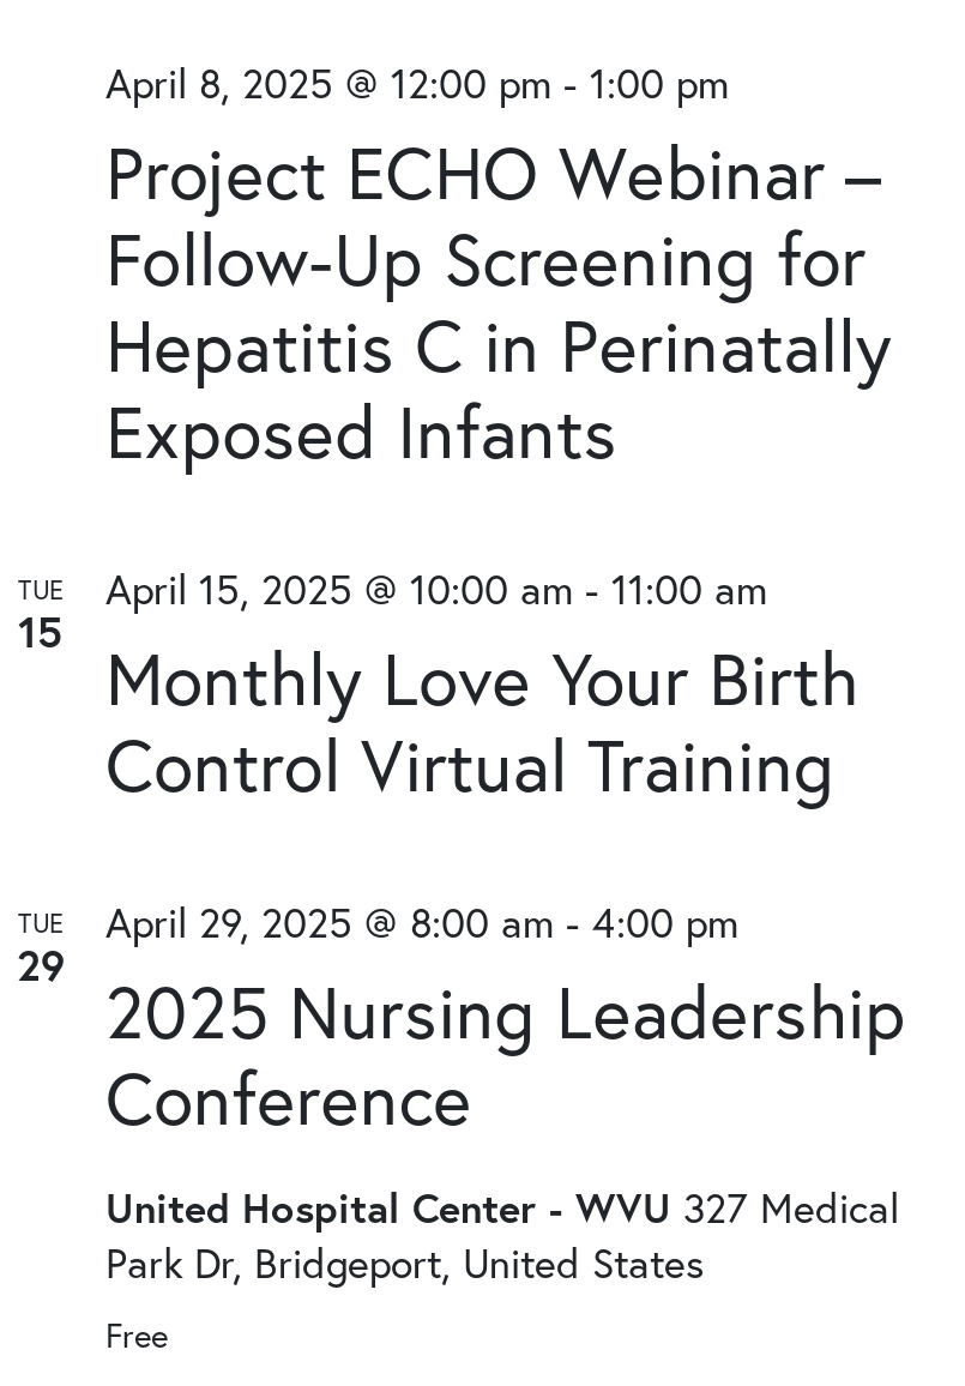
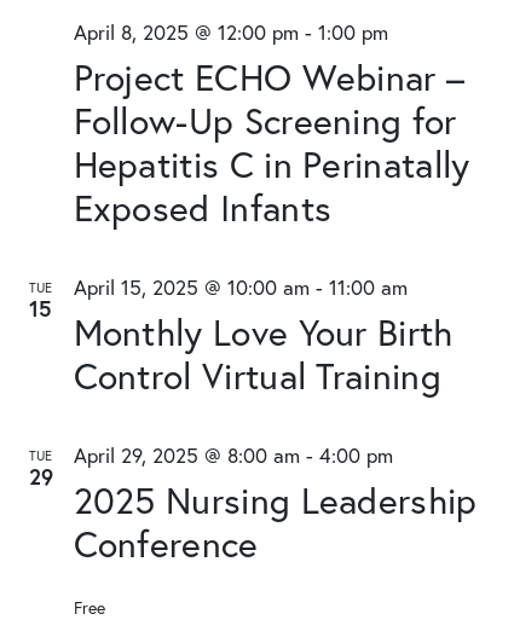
- United Hospital Center - WVU 327 Medical
- Park Dr, Bridgeport, United States
